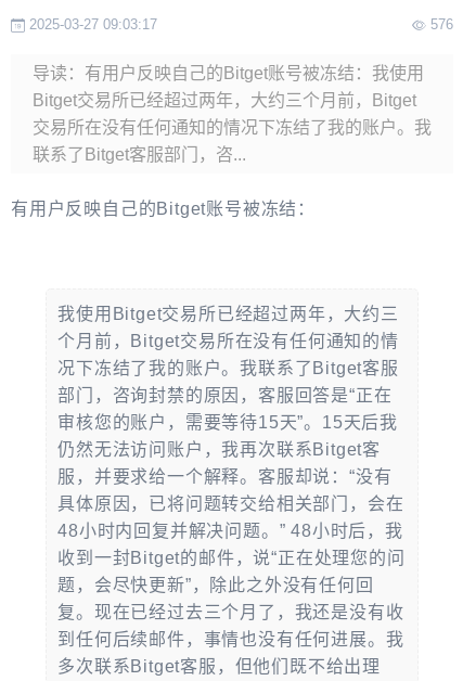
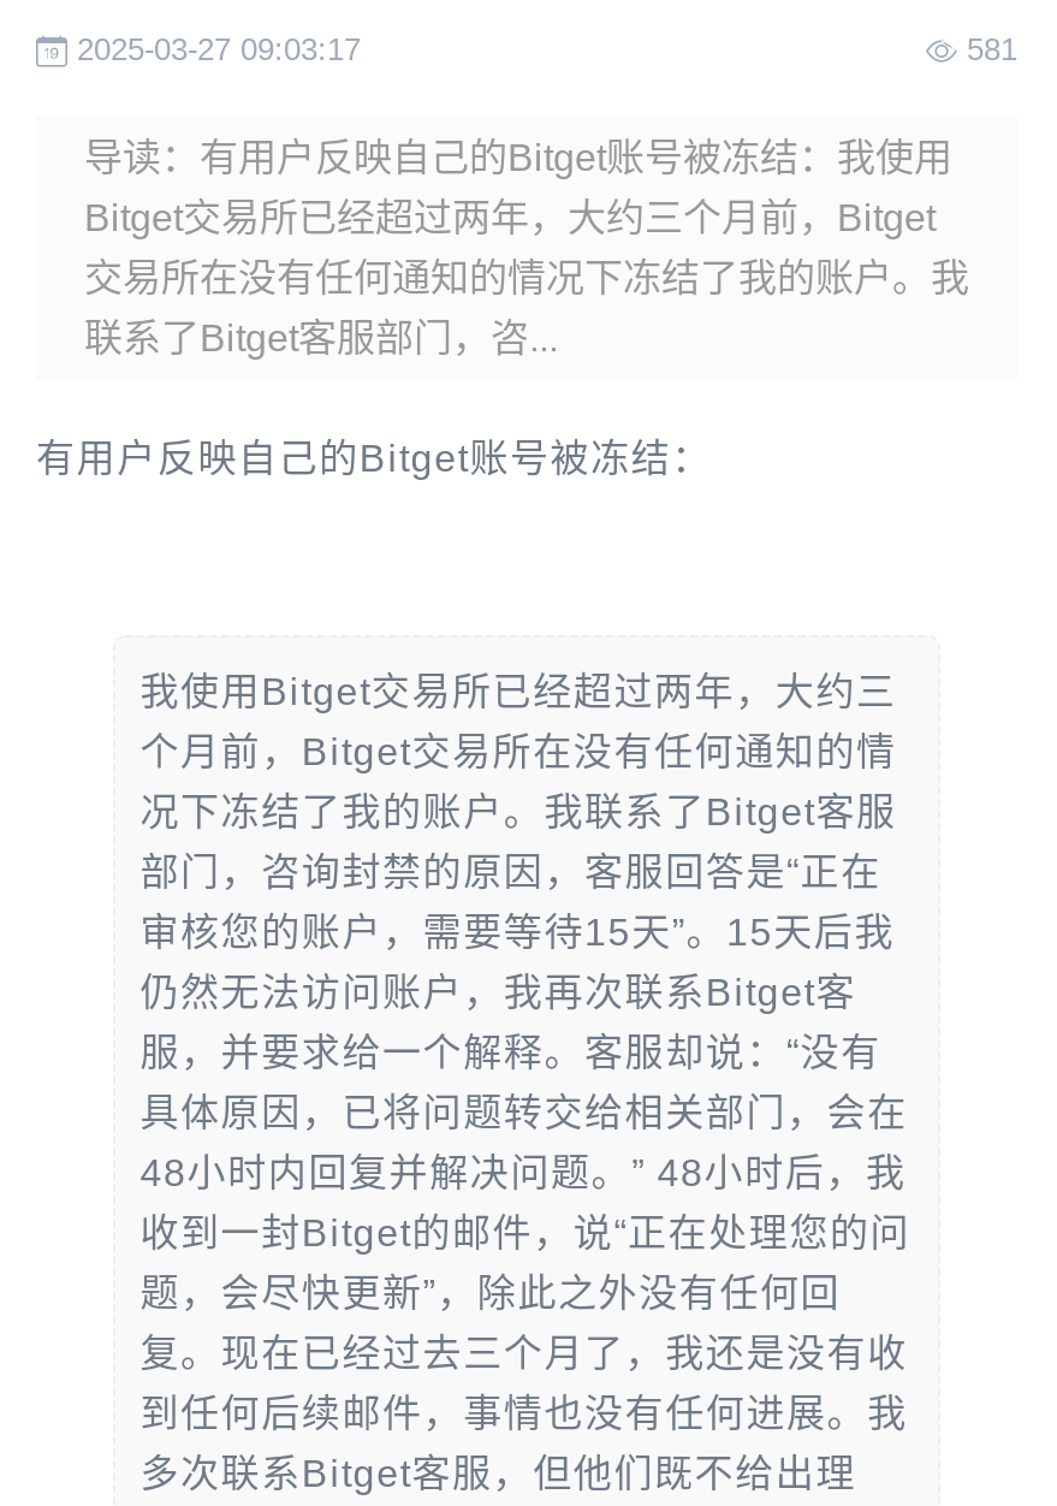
- 576
+ 581
